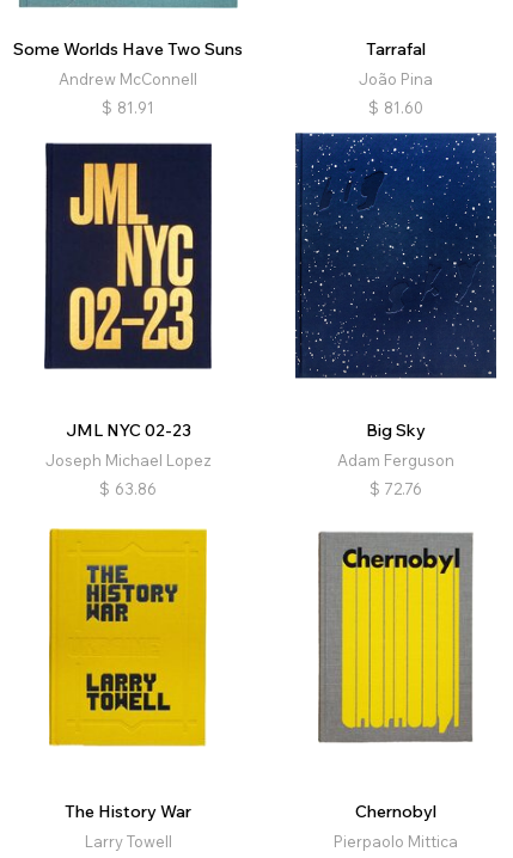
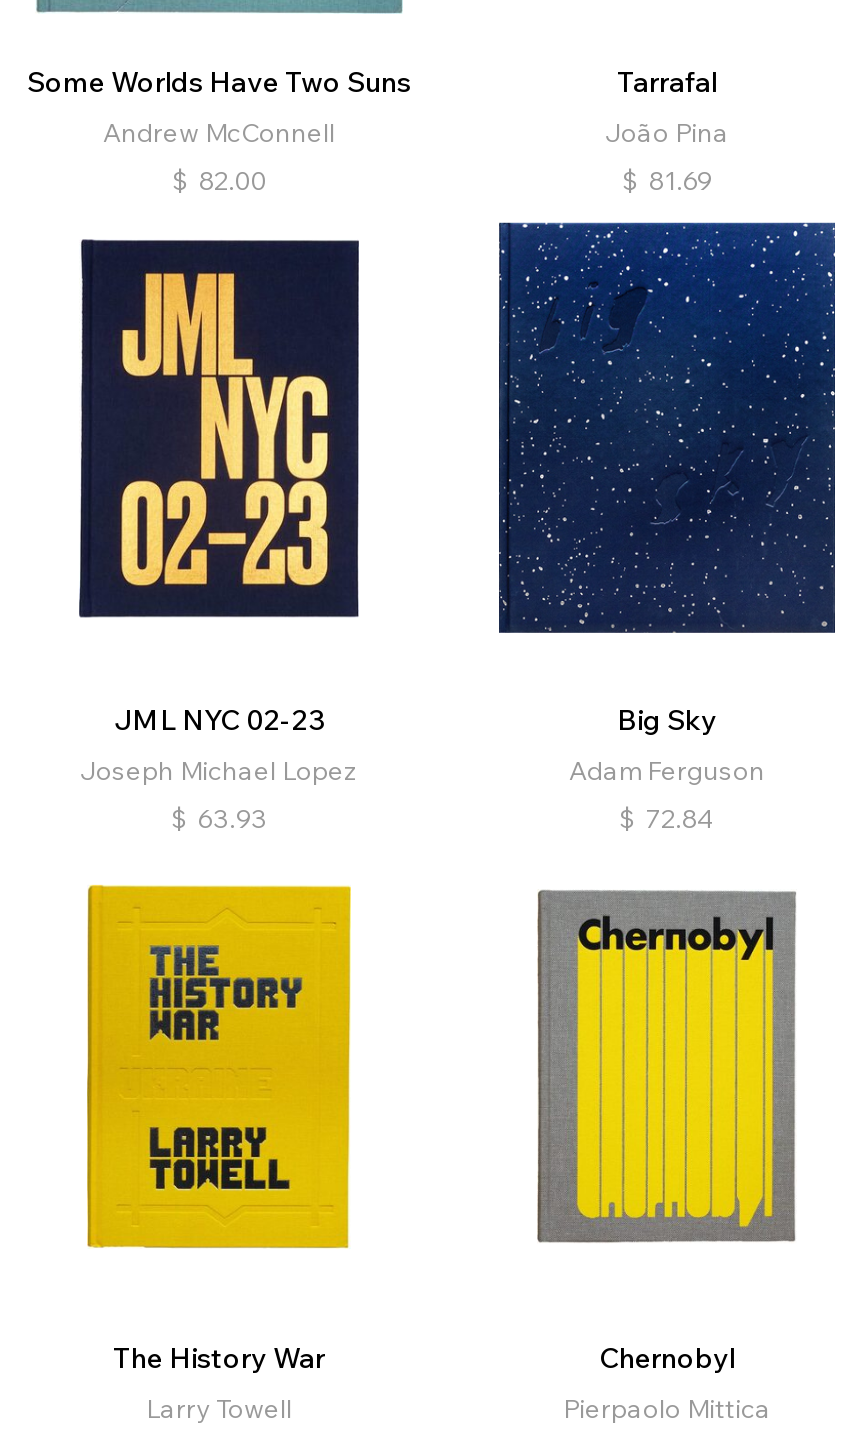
- $ 81.91
+ $ 82.00

- $ 81.60
+ $ 81.69

- $ 63.86
+ $ 63.93

- $ 72.76
+ $ 72.84
